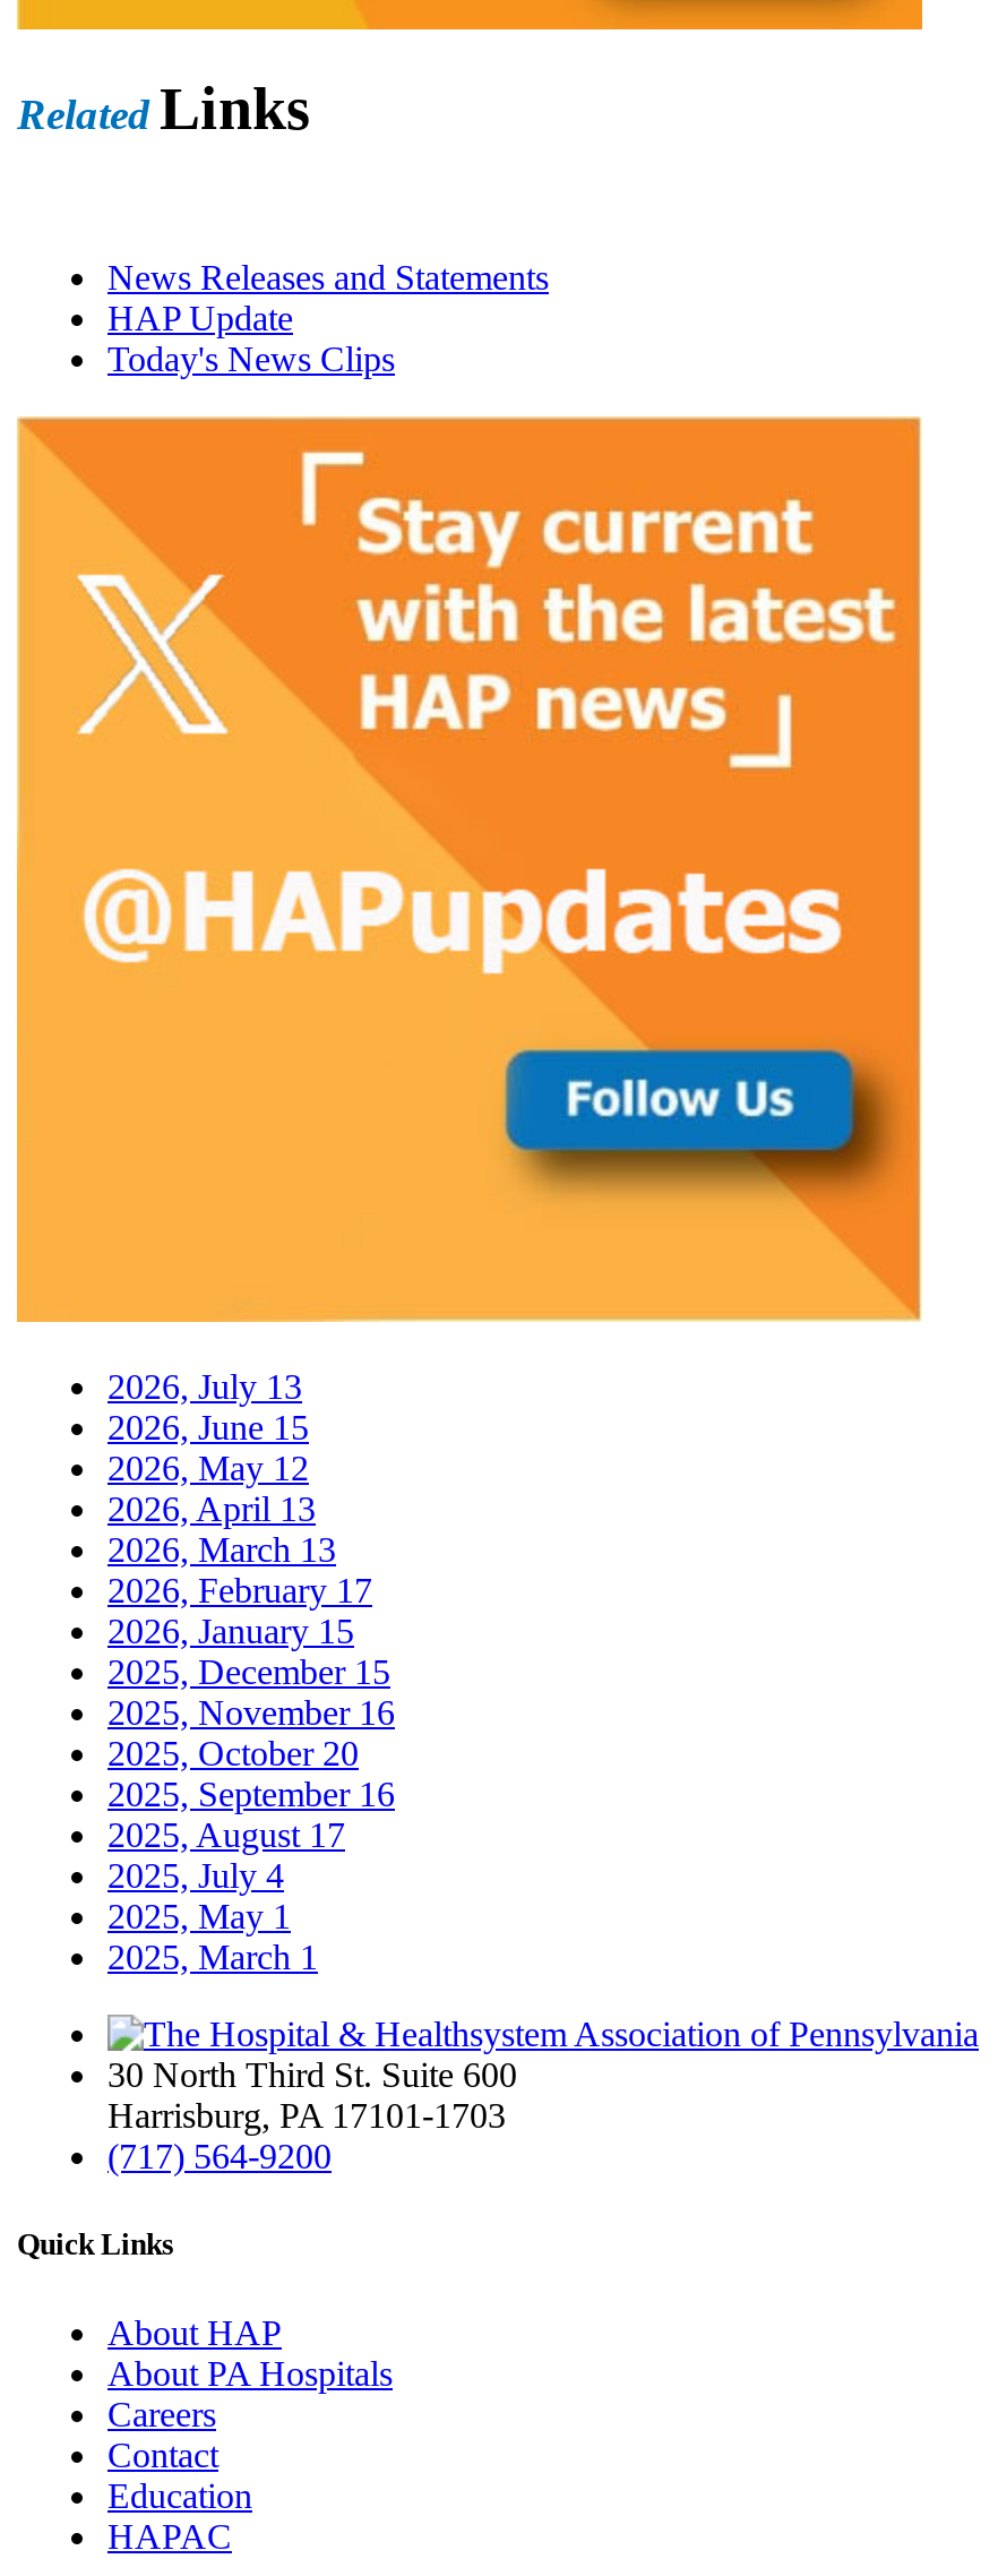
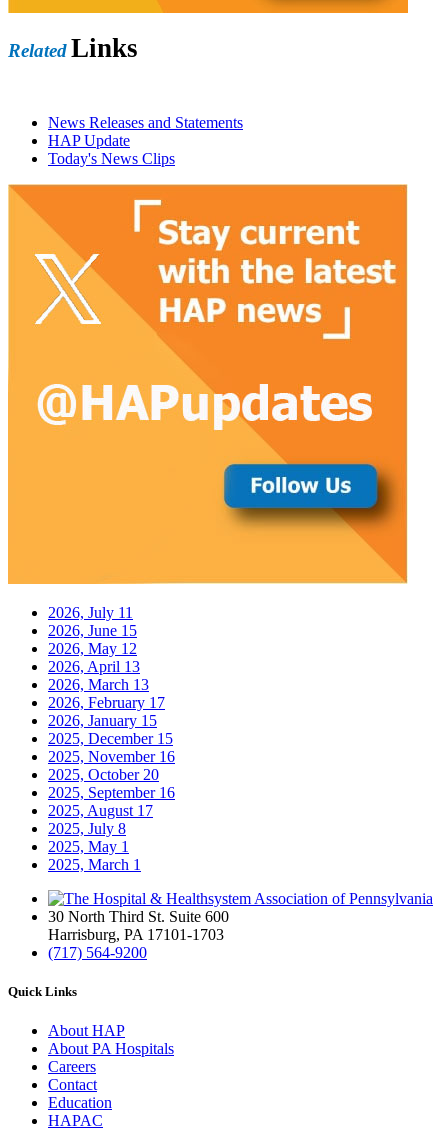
- 2026, July 13
+ 2026, July 11

- 2025, July 4
+ 2025, July 8
